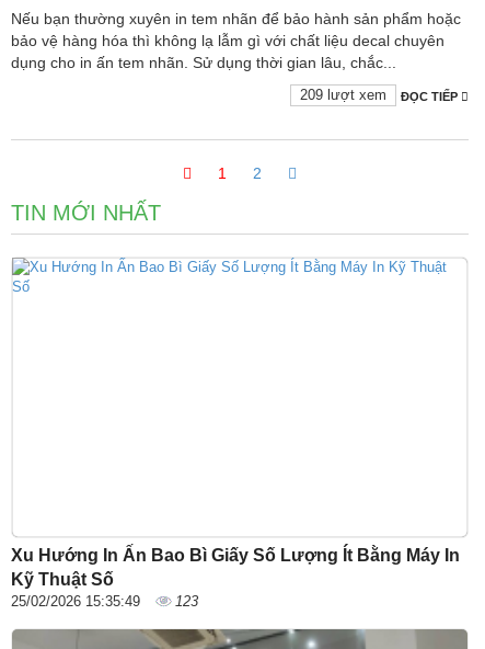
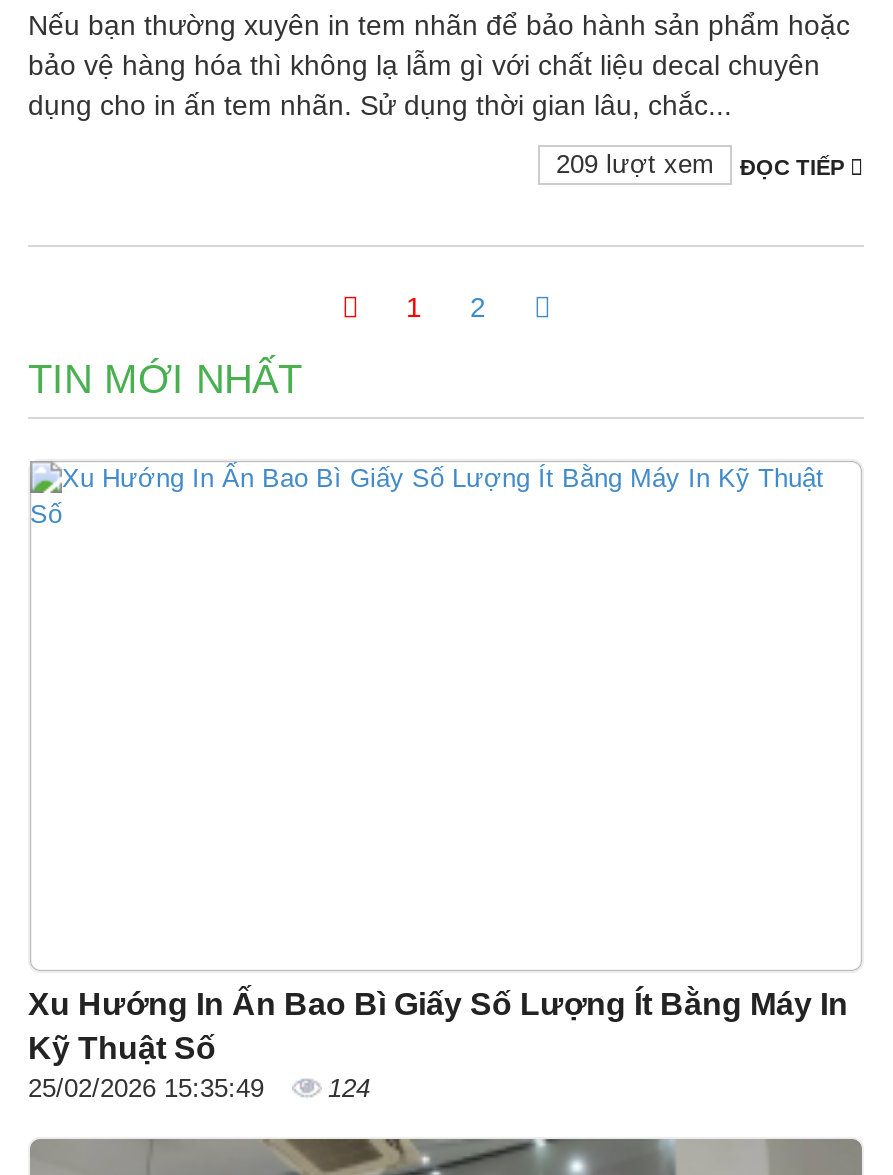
- 123
+ 124
